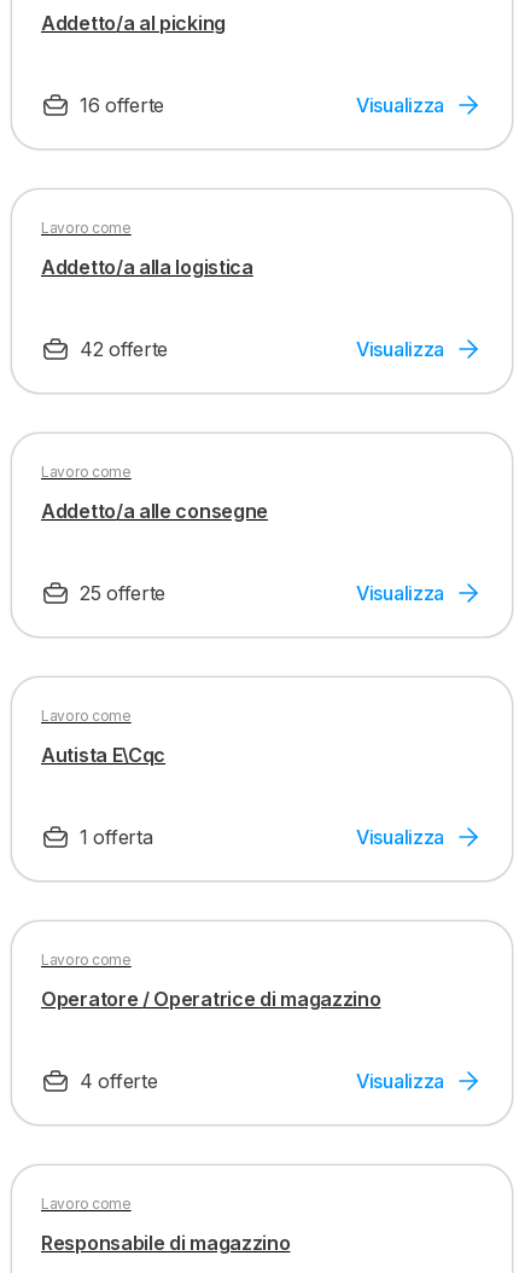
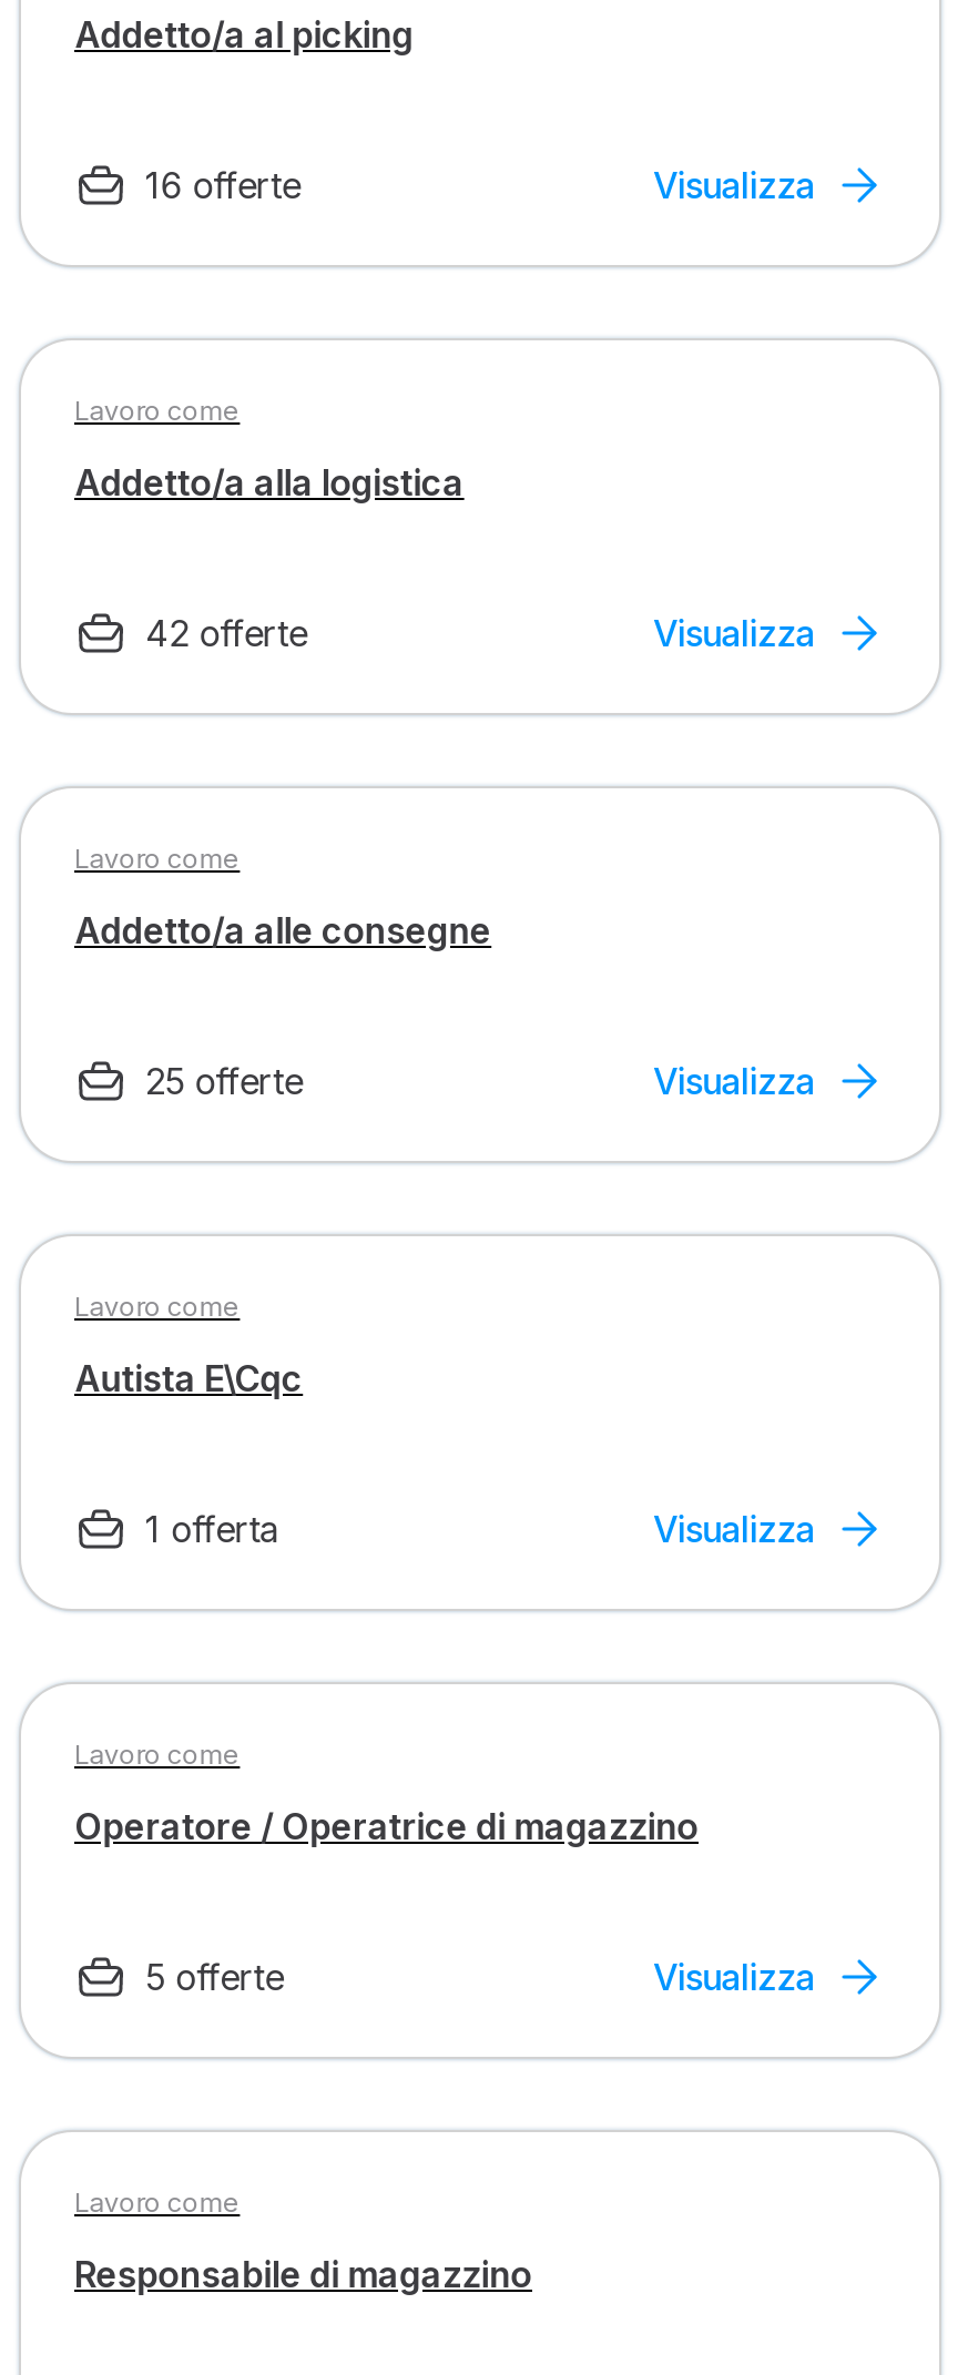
- 4 offerte
+ 5 offerte
